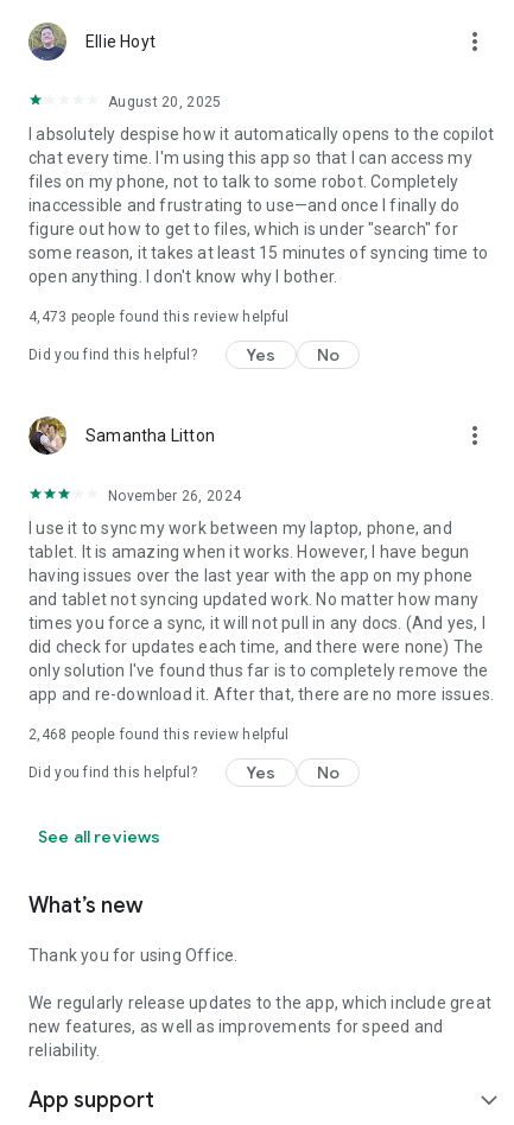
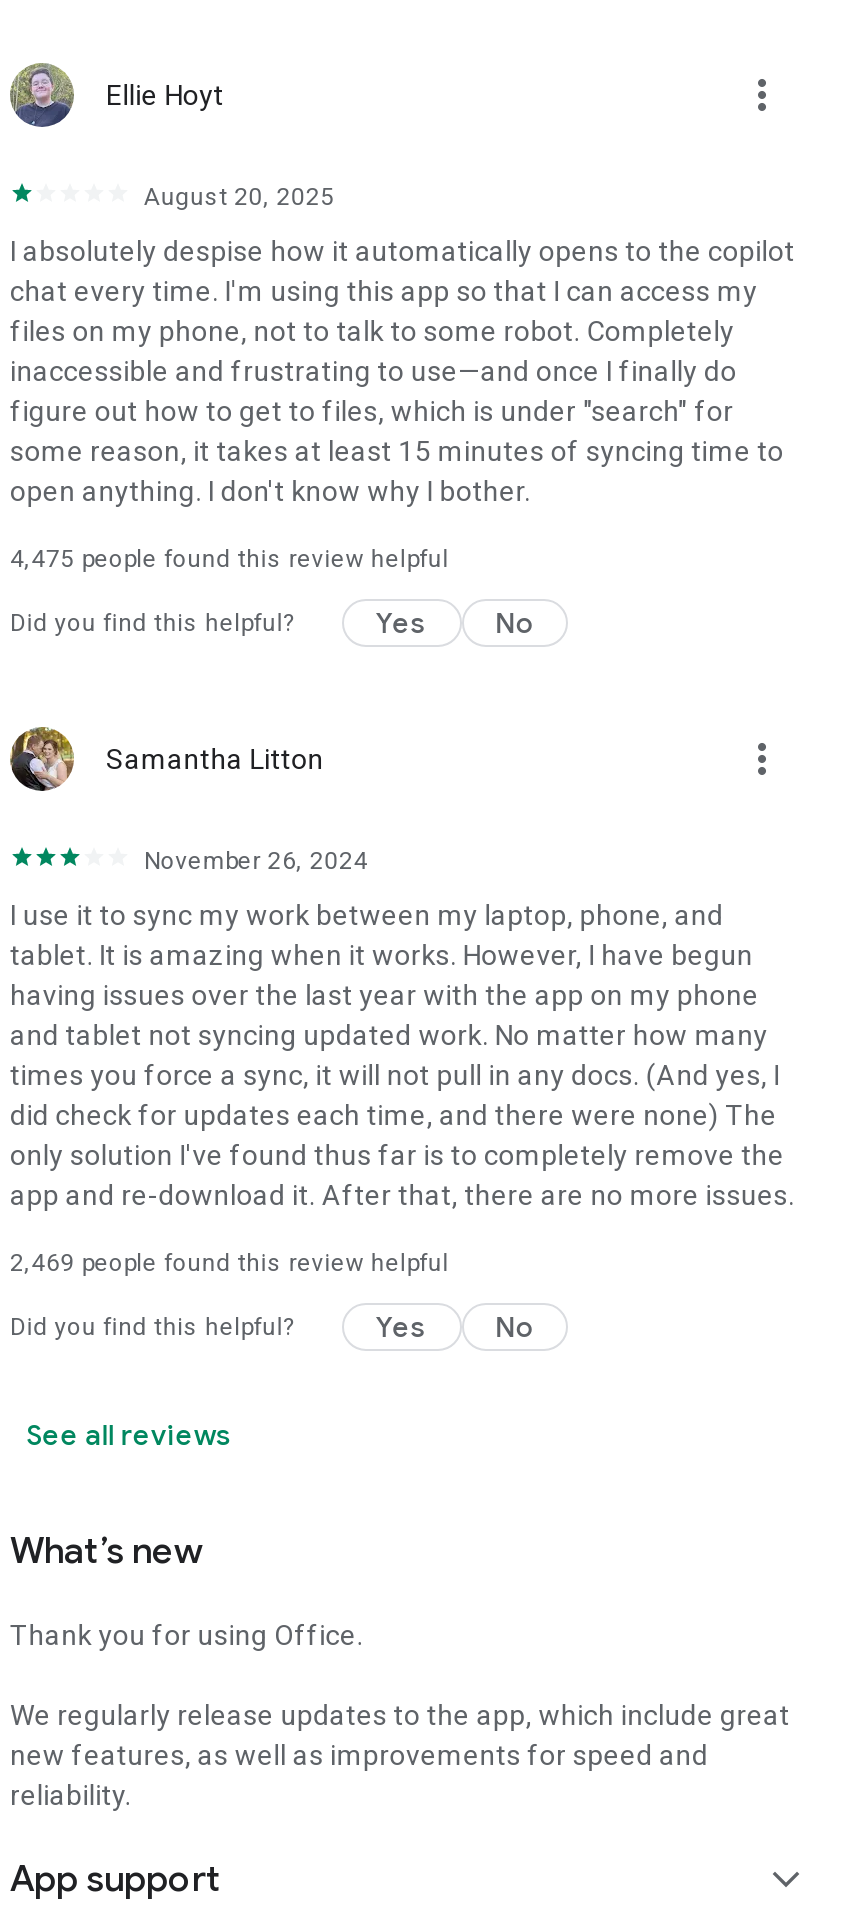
- 4,473 people found this review helpful
+ 4,475 people found this review helpful

- 2,468 people found this review helpful
+ 2,469 people found this review helpful
